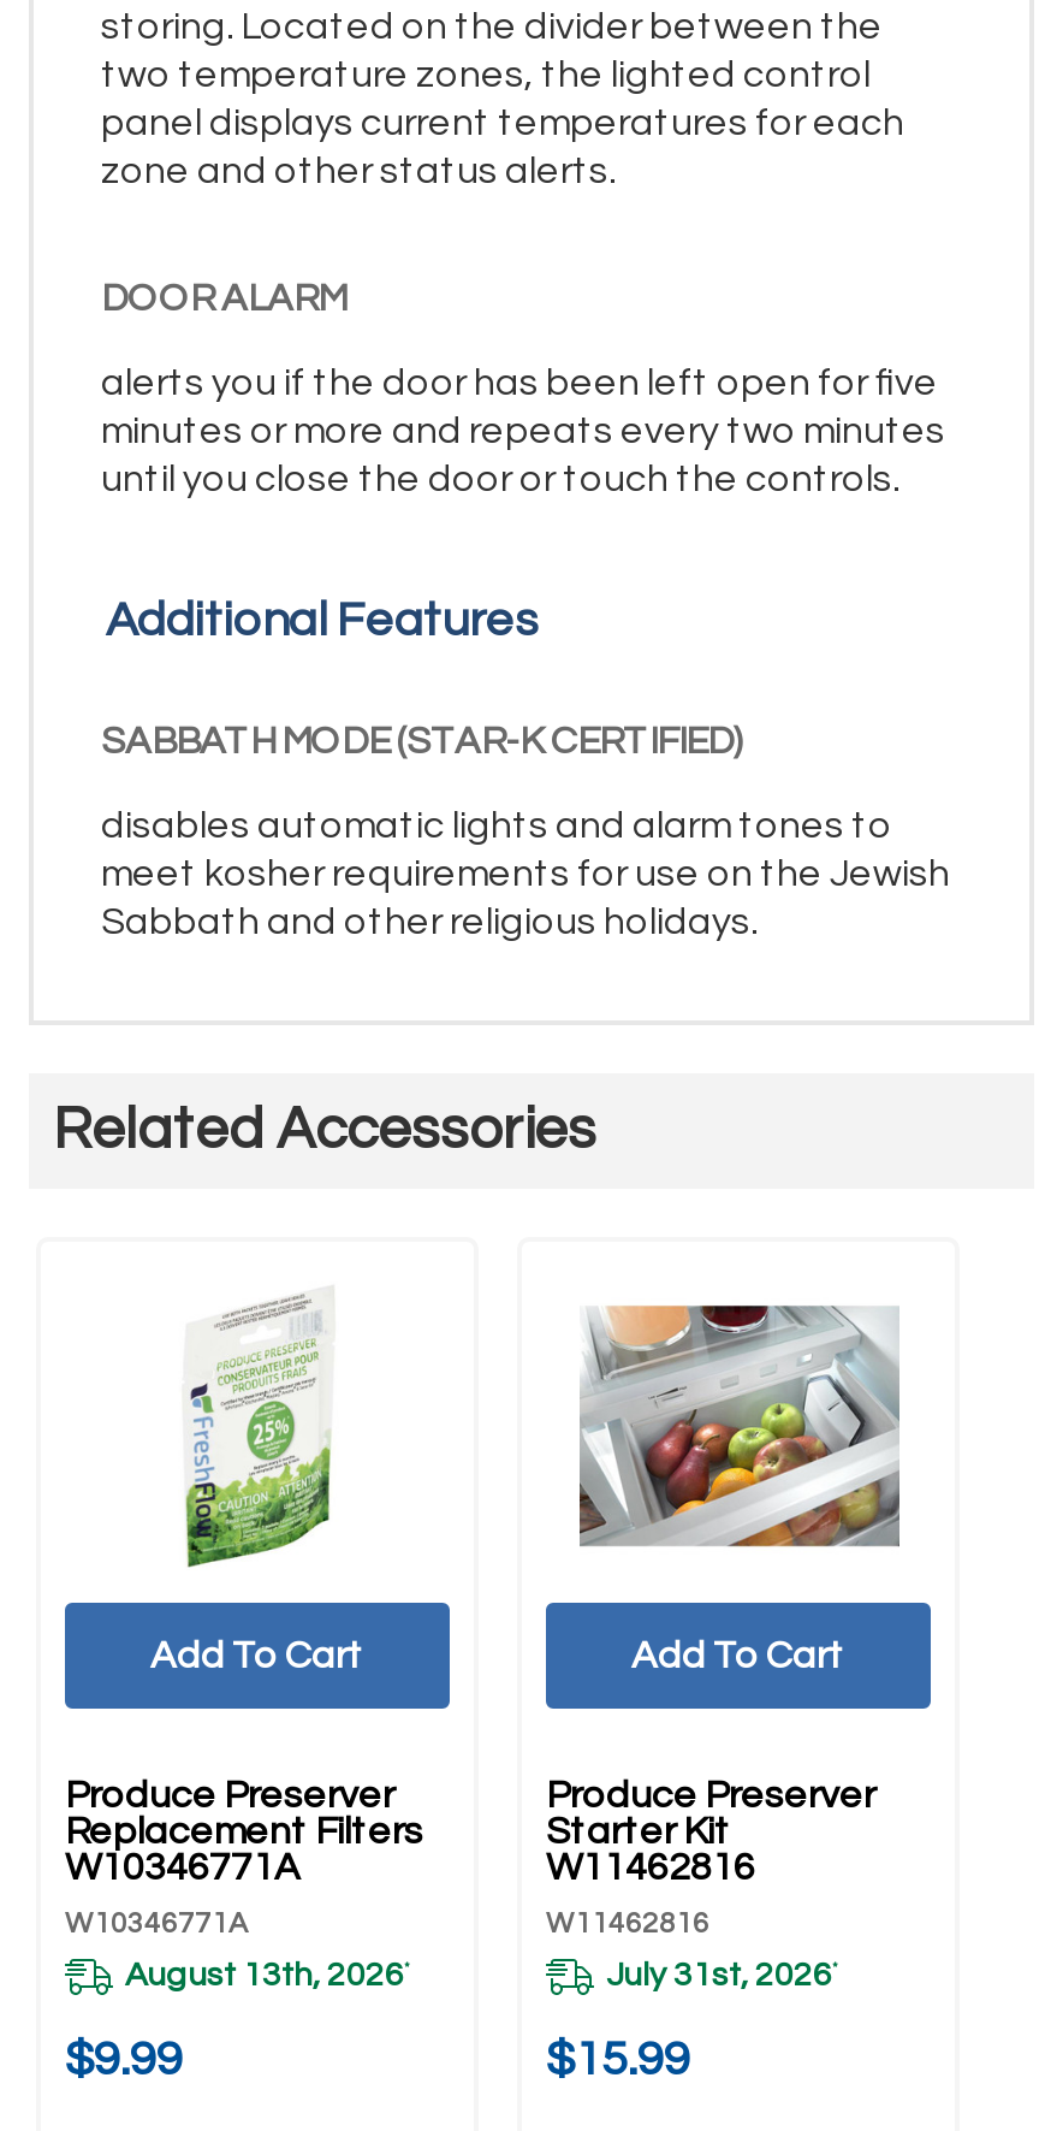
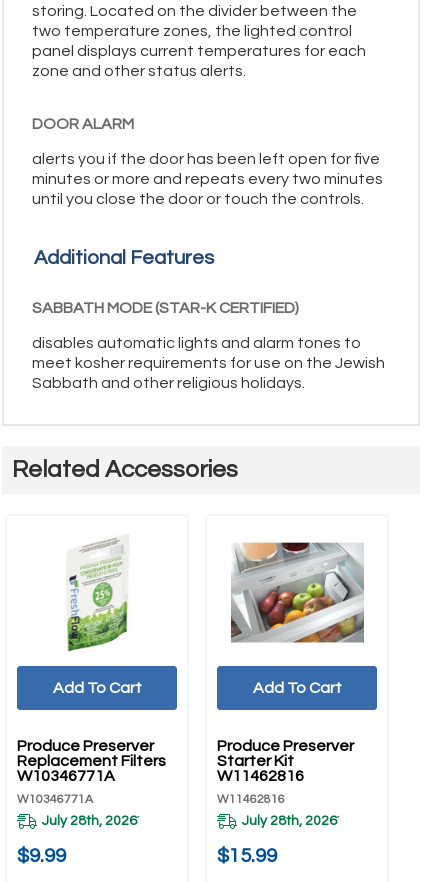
- August 13th, 2026
+ July 28th, 2026

- July 31st, 2026
+ July 28th, 2026
